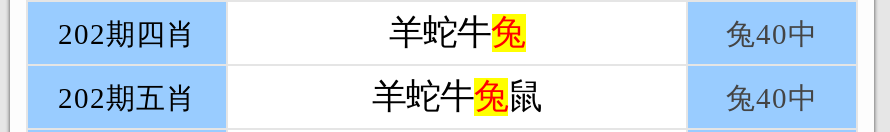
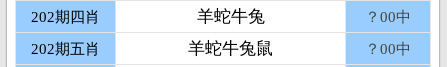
- 兔40中
+ ？00中

- 兔40中
+ ？00中
